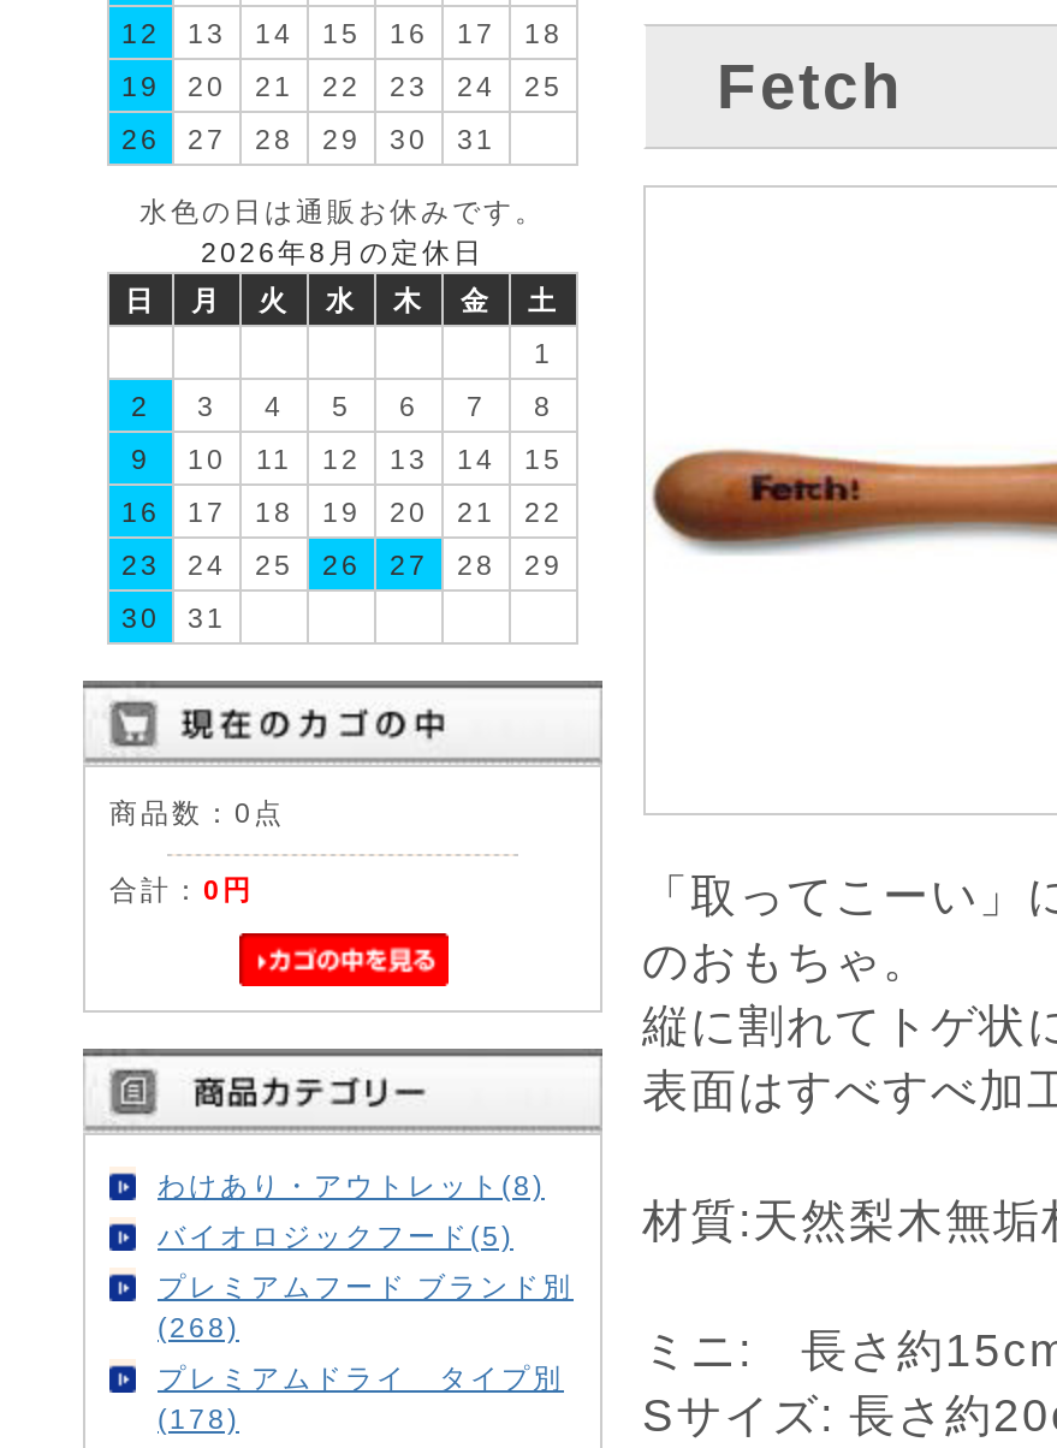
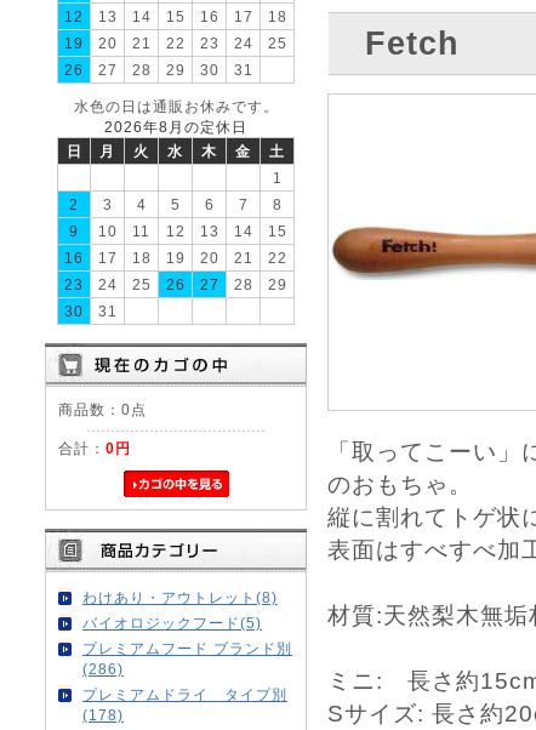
- (268)
+ (286)
